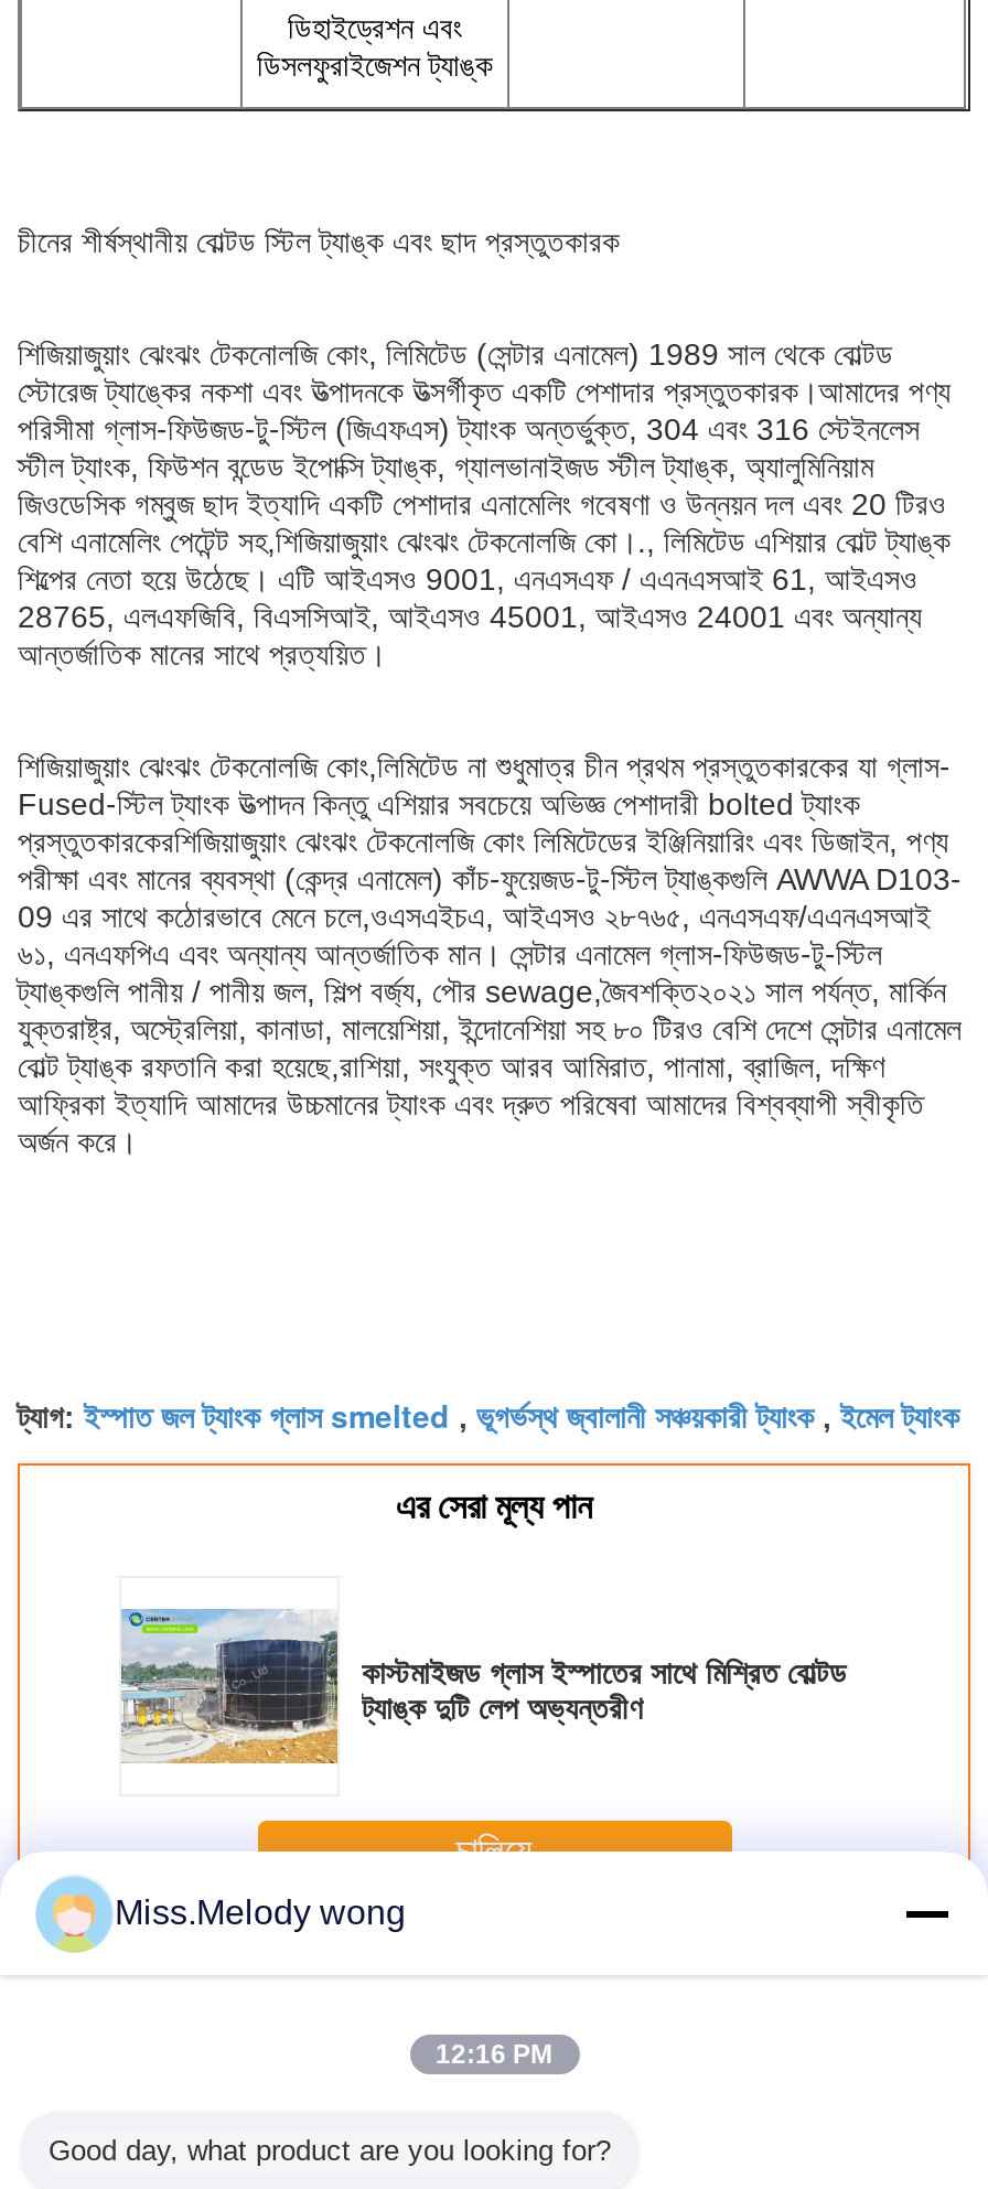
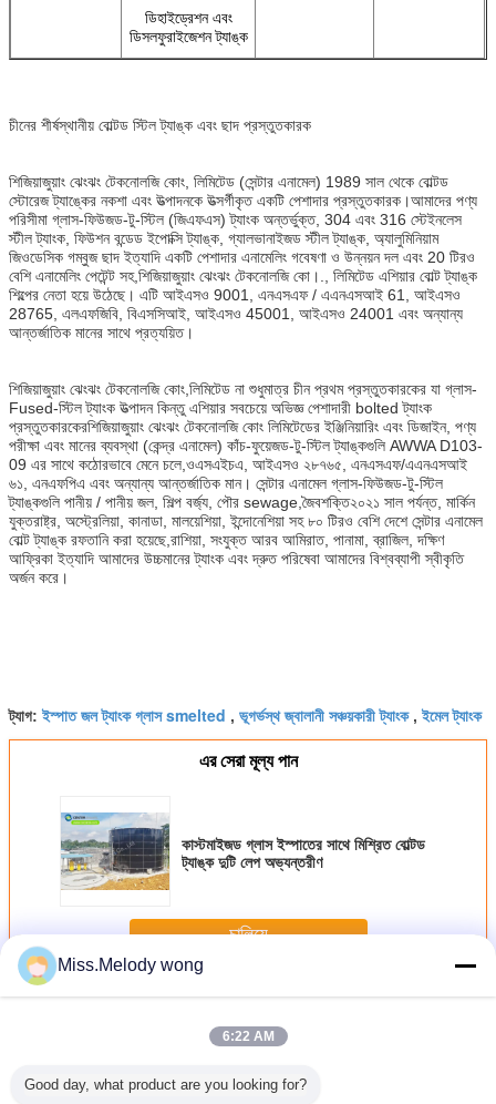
- 12:16 PM
+ 6:22 AM
